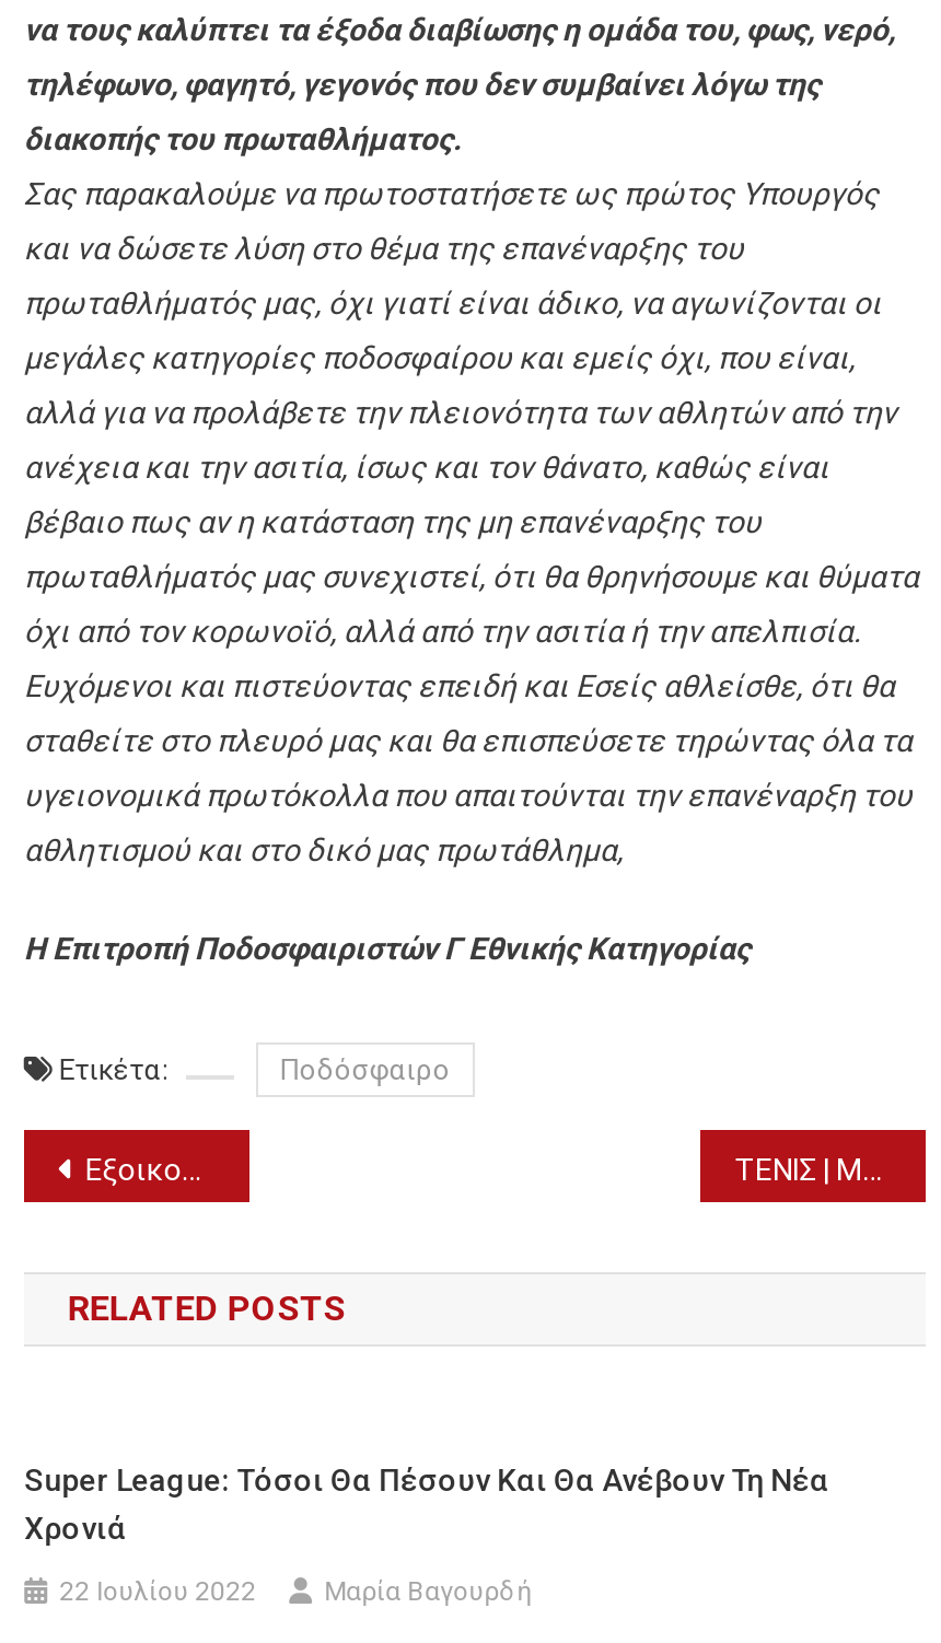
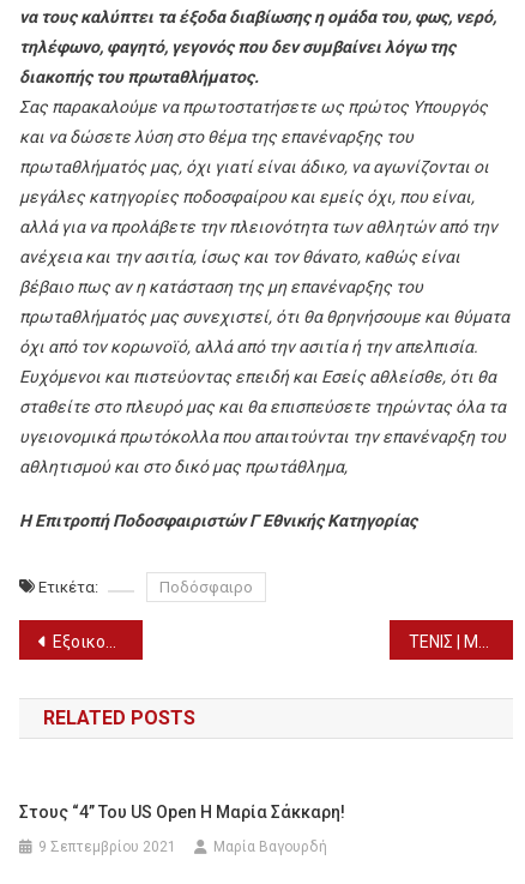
- Super League: Τόσοι Θα Πέσουν Και Θα Ανέβουν Τη Νέα
- Χρονιά
+ Στους “4” Του US Open Η Μαρία Σάκκαρη!

- 22 Ιουλίου 2022
+ 9 Σεπτεμβρίου 2021
